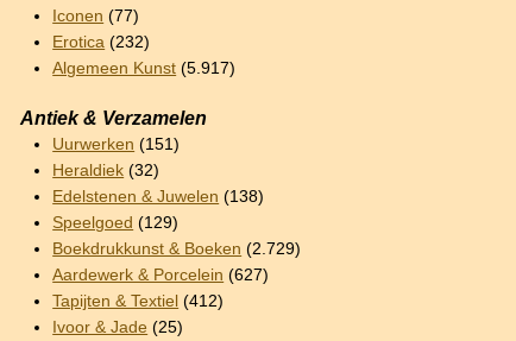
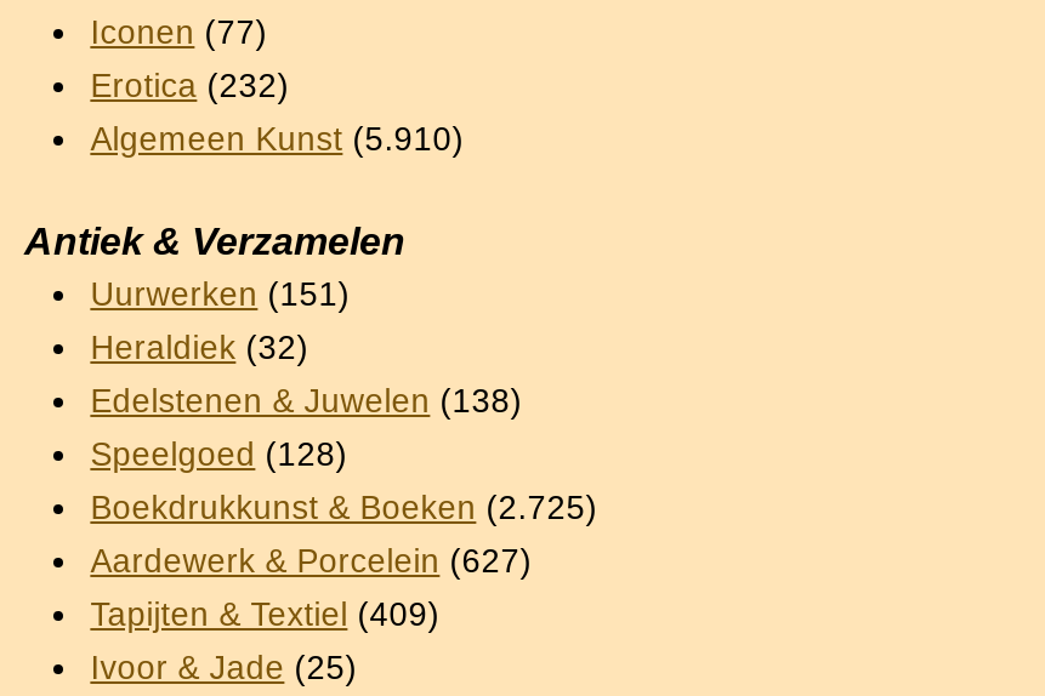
- Algemeen Kunst (5.917)
+ Algemeen Kunst (5.910)

- Speelgoed (129)
+ Speelgoed (128)

- Boekdrukkunst & Boeken (2.729)
+ Boekdrukkunst & Boeken (2.725)

- Tapijten & Textiel (412)
+ Tapijten & Textiel (409)
